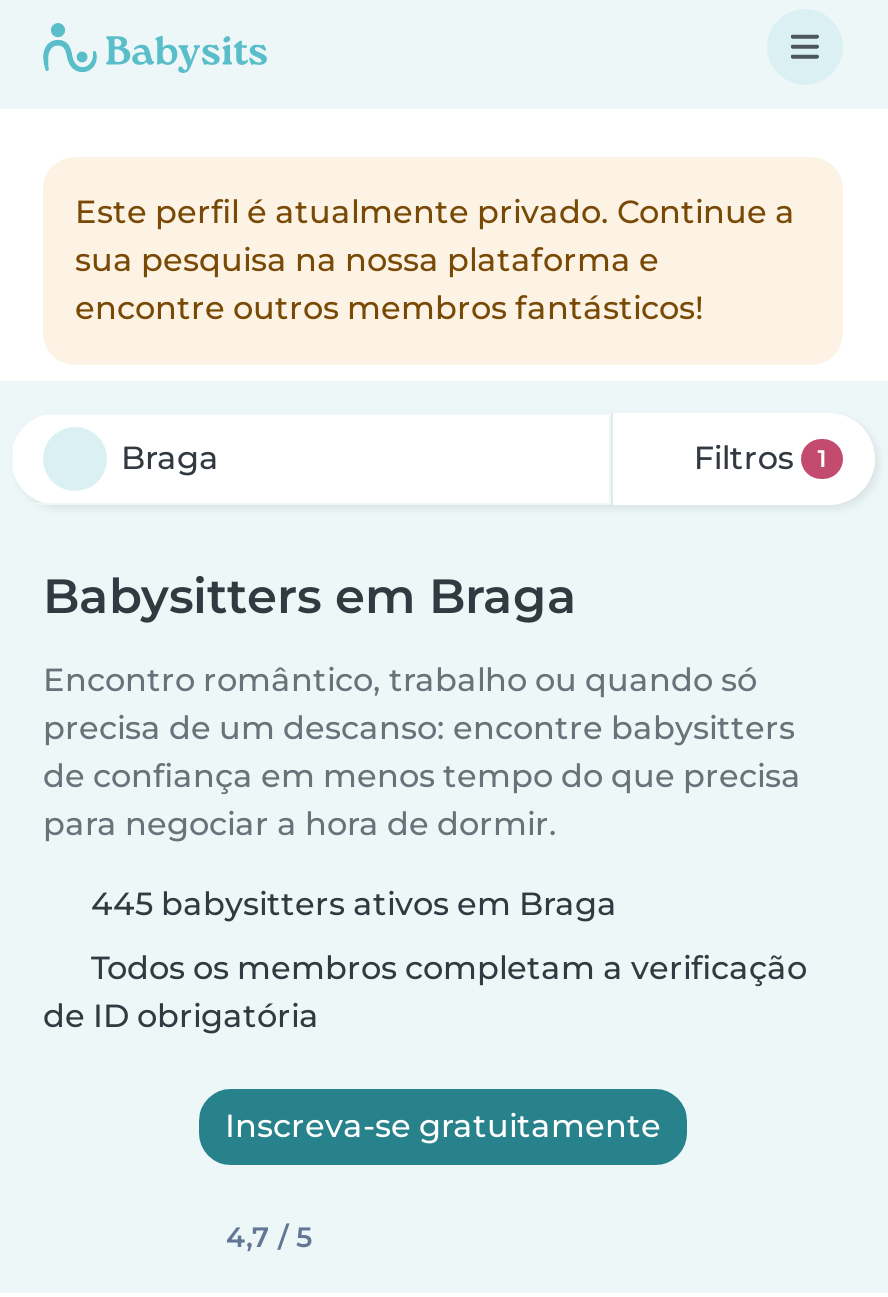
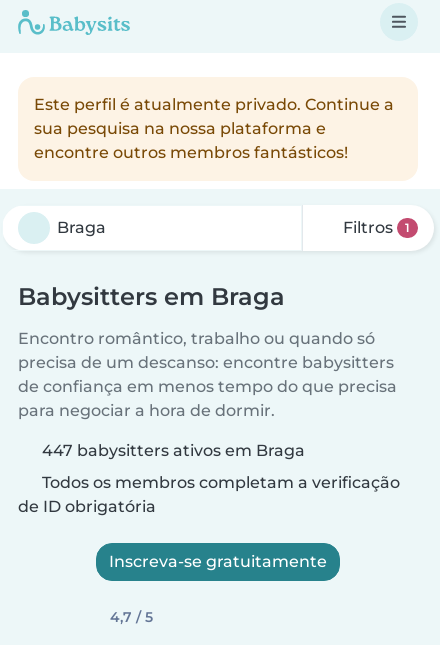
- 445 babysitters ativos em Braga
+ 447 babysitters ativos em Braga
